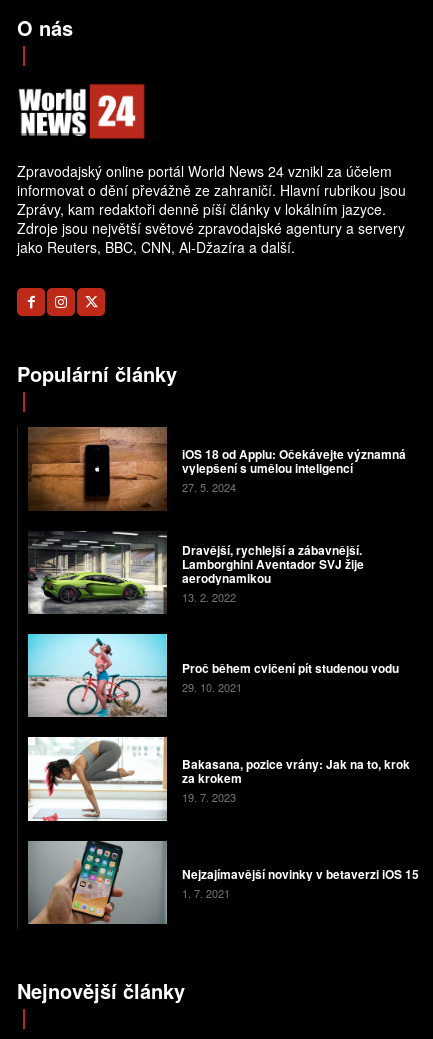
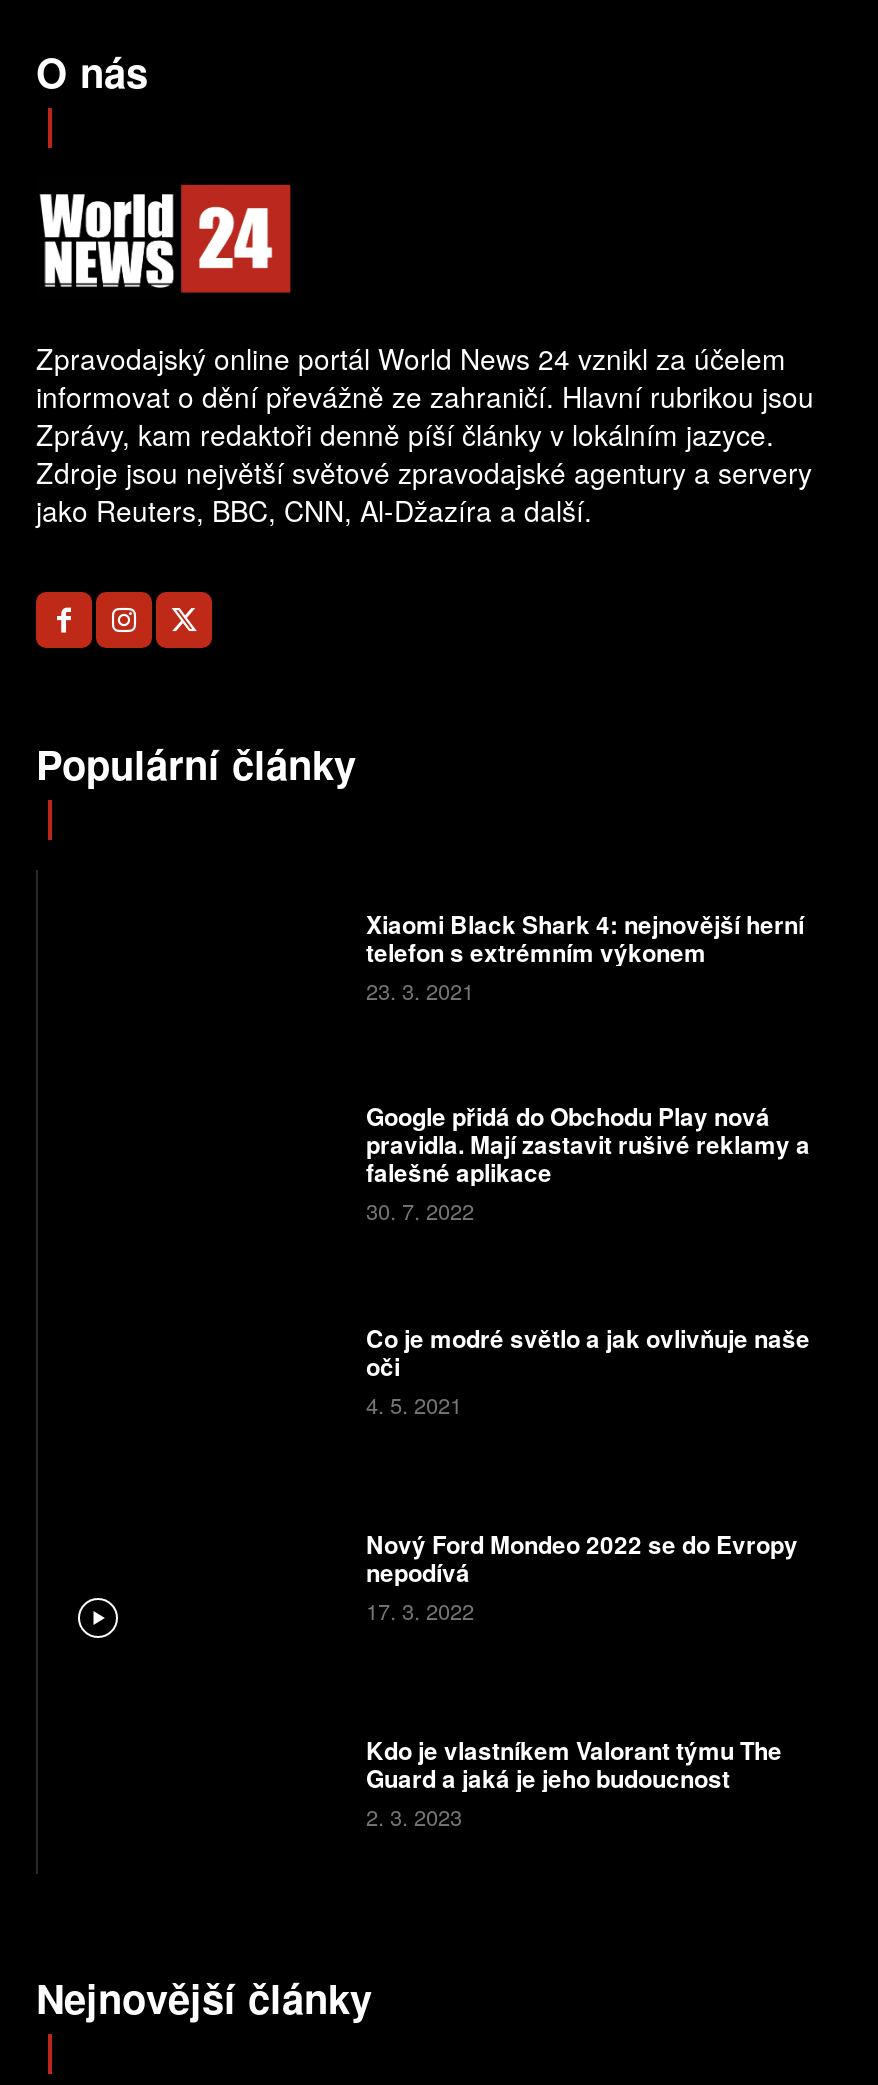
- [image]

- iOS 18 od Applu: Očekávejte významná
- vylepšení s umělou inteligencí
- 27. 5. 2024
+ Xiaomi Black Shark 4: nejnovější herní
+ telefon s extrémním výkonem
+ 23. 3. 2021

- [image]

- Dravější, rychlejší a zábavnější.
- Lamborghini Aventador SVJ žije
- aerodynamikou
- 13. 2. 2022
+ Google přidá do Obchodu Play nová
+ pravidla. Mají zastavit rušivé reklamy a
+ falešné aplikace
+ 30. 7. 2022

- [image]

- Proč během cvičení pít studenou vodu
- 29. 10. 2021
+ Co je modré světlo a jak ovlivňuje naše
+ oči
+ 4. 5. 2021

- [image]

- Bakasana, pozice vrány: Jak na to, krok
- za krokem
- 19. 7. 2023
+ Nový Ford Mondeo 2022 se do Evropy
+ nepodívá
+ 17. 3. 2022

- [image]

- Nejzajímavější novinky v betaverzi iOS 15
- 1. 7. 2021
+ Kdo je vlastníkem Valorant týmu The
+ Guard a jaká je jeho budoucnost
+ 2. 3. 2023
